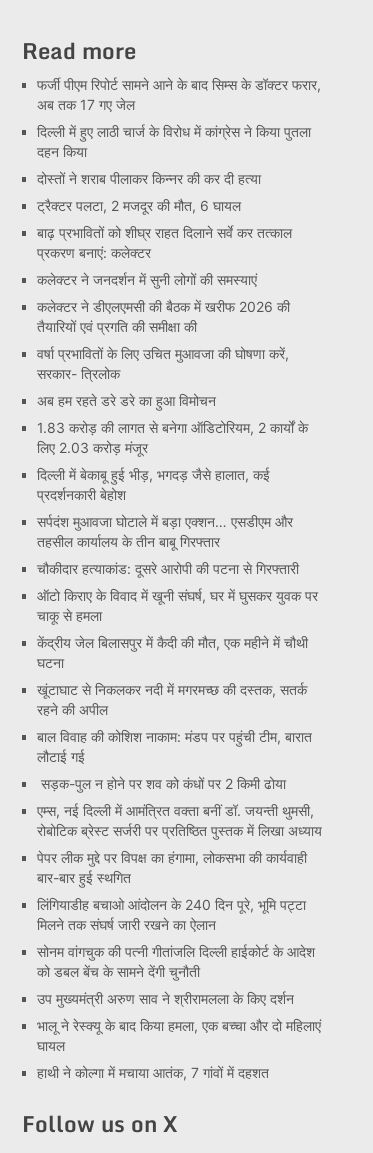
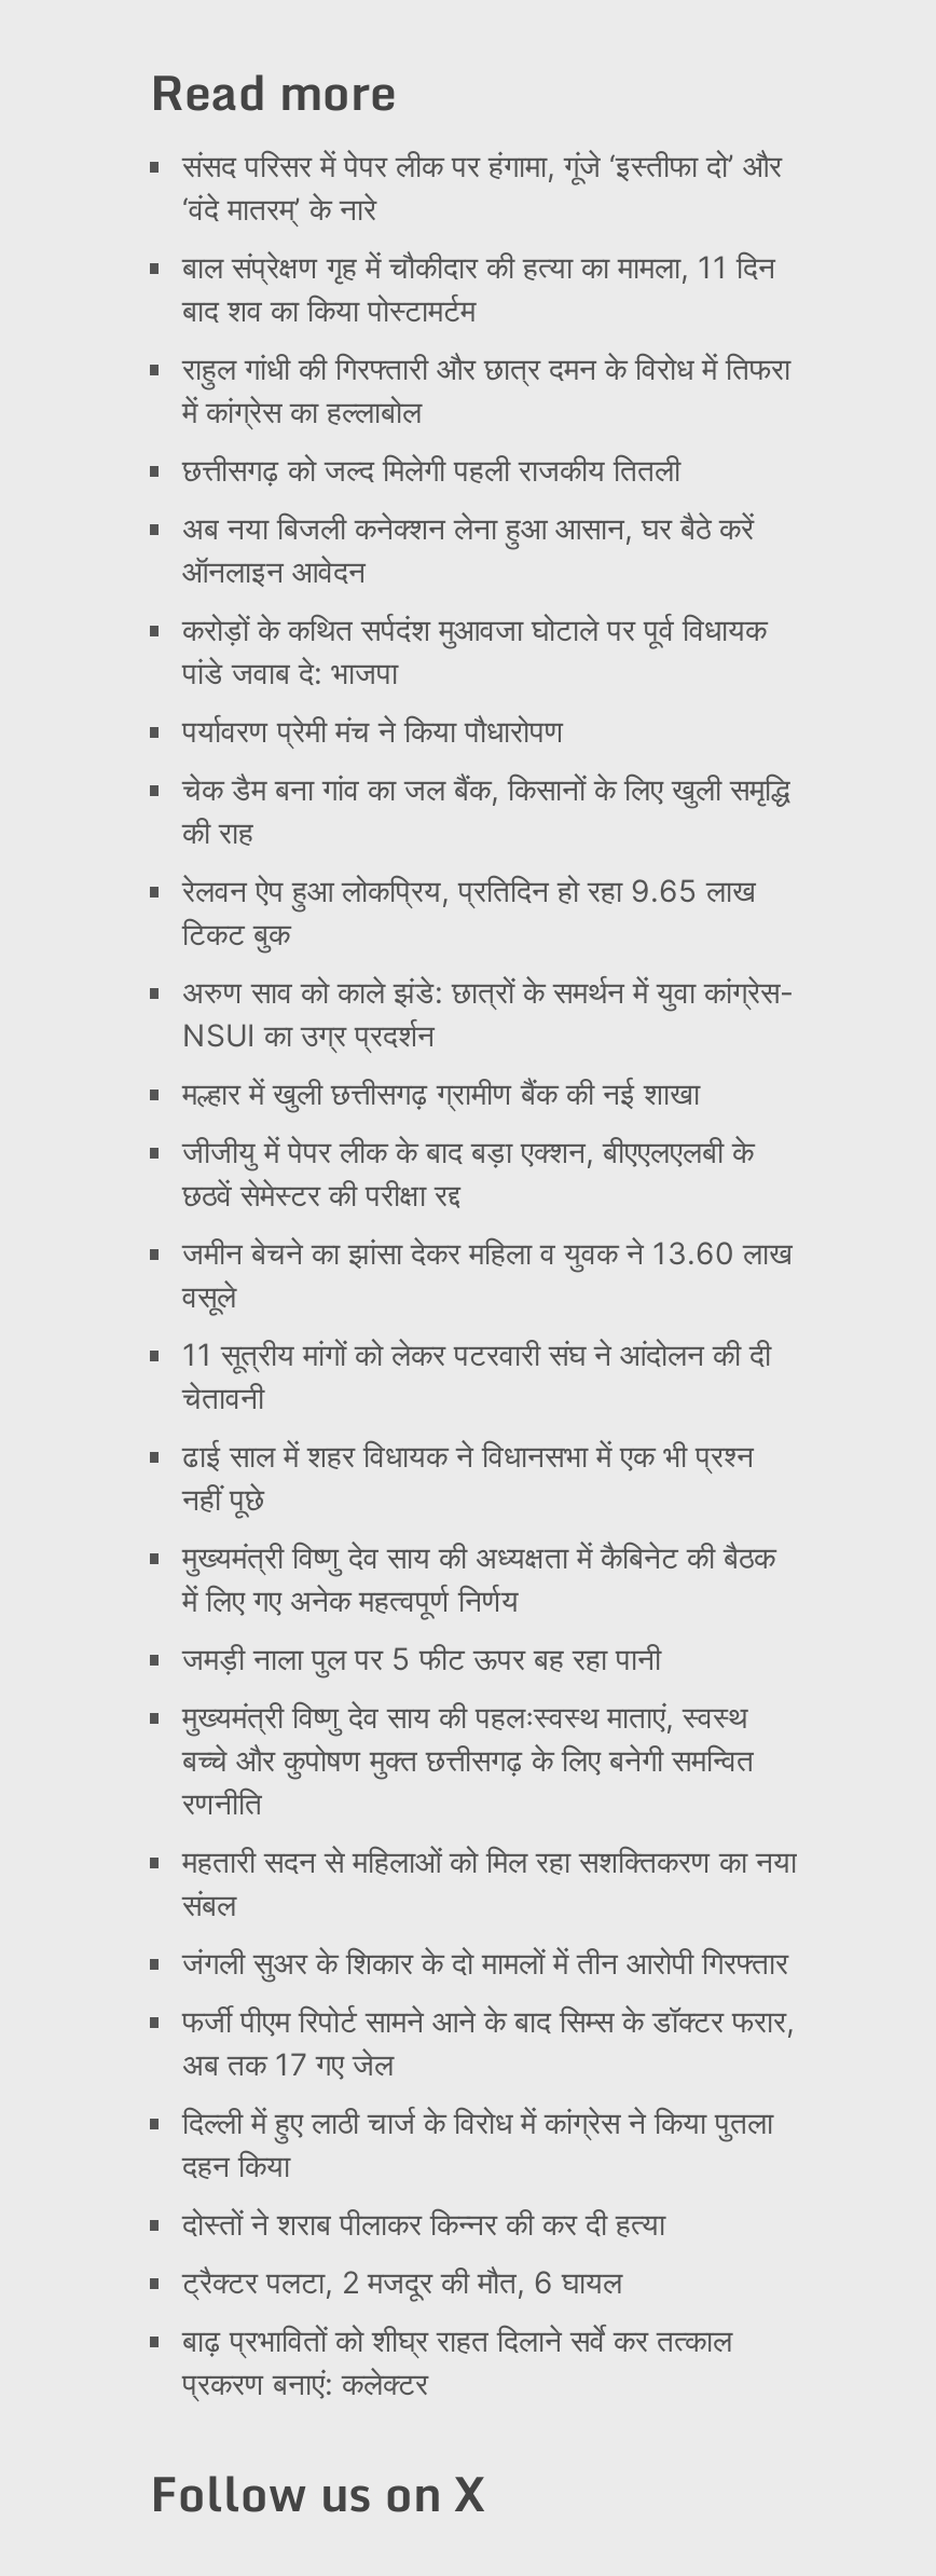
+ संसद परिसर में पेपर लीक पर हंगामा, गूंजे ‘इस्तीफा दो’ और
+ ‘वंदे मातरम्’ के नारे
+ बाल संप्रेक्षण गृह में चौकीदार की हत्या का मामला, 11 दिन
+ बाद शव का किया पोस्टामर्टम
+ राहुल गांधी की गिरफ्तारी और छात्र दमन के विरोध में तिफरा
+ में कांग्रेस का हल्लाबोल
+ छत्तीसगढ़ को जल्द मिलेगी पहली राजकीय तितली
+ अब नया बिजली कनेक्शन लेना हुआ आसान, घर बैठे करें
+ ऑनलाइन आवेदन
+ करोड़ों के कथित सर्पदंश मुआवजा घोटाले पर पूर्व विधायक
+ पांडे जवाब दे: भाजपा
+ पर्यावरण प्रेमी मंच ने किया पौधारोपण
+ चेक डैम बना गांव का जल बैंक, किसानों के लिए खुली समृद्धि
+ की राह
+ रेलवन ऐप हुआ लोकप्रिय, प्रतिदिन हो रहा 9.65 लाख
+ टिकट बुक
+ अरुण साव को काले झंडे: छात्रों के समर्थन में युवा कांग्रेस-
+ NSUI का उग्र प्रदर्शन
+ मल्हार में खुली छत्तीसगढ़ ग्रामीण बैंक की नई शाखा
+ जीजीयु में पेपर लीक के बाद बड़ा एक्शन, बीएएलएलबी के
+ छठवें सेमेस्टर की परीक्षा रद्द
+ जमीन बेचने का झांसा देकर महिला व युवक ने 13.60 लाख
+ वसूले
+ 11 सूत्रीय मांगों को लेकर पटरवारी संघ ने आंदोलन की दी
+ चेतावनी
+ ढाई साल में शहर विधायक ने विधानसभा में एक भी प्रश्न
+ नहीं पूछे
+ मुख्यमंत्री विष्णु देव साय की अध्यक्षता में कैबिनेट की बैठक
+ में लिए गए अनेक महत्वपूर्ण निर्णय
+ जमड़ी नाला पुल पर 5 फीट ऊपर बह रहा पानी
+ मुख्यमंत्री विष्णु देव साय की पहलःस्वस्थ माताएं, स्वस्थ
+ बच्चे और कुपोषण मुक्त छत्तीसगढ़ के लिए बनेगी समन्वित
+ रणनीति
+ महतारी सदन से महिलाओं को मिल रहा सशक्तिकरण का नया
+ संबल
+ जंगली सुअर के शिकार के दो मामलों में तीन आरोपी गिरफ्तार

moved down: फर्जी पीएम रिपोर्ट सामने आने के बाद सिम्स के डॉक्टर फरार, | अब तक 17 गए जेल | दिल्ली में हुए लाठी चार्ज के विरोध में कांग्रेस ने किया पुतला | दहन किया | दोस्तों ने शराब पीलाकर किन्नर की कर दी हत्या | ट्रैक्टर पलटा, 2 मजदूर की मौत, 6 घायल | बाढ़ प्रभावितों को शीघ्र राहत दिलाने सर्वे कर तत्काल | प्रकरण बनाएं: कलेक्टर

- कलेक्टर ने जनदर्शन में सुनी लोगों की समस्याएं
- कलेक्टर ने डीएलएमसी की बैठक में खरीफ 2026 की
- तैयारियों एवं प्रगति की समीक्षा की
- वर्षा प्रभावितों के लिए उचित मुआवजा की घोषणा करें,
- सरकार- त्रिलोक
- अब हम रहते डरे डरे का हुआ विमोचन
- 1.83 करोड़ की लागत से बनेगा ऑडिटोरियम, 2 कार्यों के
- लिए 2.03 करोड़ मंजूर
- दिल्ली में बेकाबू हुई भीड़, भगदड़ जैसे हालात, कई
- प्रदर्शनकारी बेहोश
- सर्पदंश मुआवजा घोटाले में बड़ा एक्शन… एसडीएम और
- तहसील कार्यालय के तीन बाबू गिरफ्तार
- चौकीदार हत्याकांड: दूसरे आरोपी की पटना से गिरफ्तारी
- ऑटो किराए के विवाद में खूनी संघर्ष, घर में घुसकर युवक पर
- चाकू से हमला
- केंद्रीय जेल बिलासपुर में कैदी की मौत, एक महीने में चौथी
- घटना
- खूंटाघाट से निकलकर नदी में मगरमच्छ की दस्तक, सतर्क
- रहने की अपील
- बाल विवाह की कोशिश नाकाम: मंडप पर पहुंची टीम, बारात
- लौटाई गई
- सड़क-पुल न होने पर शव को कंधों पर 2 किमी ढोया
- एम्स, नई दिल्ली में आमंत्रित वक्ता बनीं डॉ. जयन्ती थुमसी,
- रोबोटिक ब्रेस्ट सर्जरी पर प्रतिष्ठित पुस्तक में लिखा अध्याय
- पेपर लीक मुद्दे पर विपक्ष का हंगामा, लोकसभा की कार्यवाही
- बार-बार हुई स्थगित
- लिंगियाडीह बचाओ आंदोलन के 240 दिन पूरे, भूमि पट्टा
- मिलने तक संघर्ष जारी रखने का ऐलान
- सोनम वांगचुक की पत्नी गीतांजलि दिल्ली हाईकोर्ट के आदेश
- को डबल बेंच के सामने देंगी चुनौती
- उप मुख्यमंत्री अरुण साव ने श्रीरामलला के किए दर्शन
- भालू ने रेस्क्यू के बाद किया हमला, एक बच्चा और दो महिलाएं
- घायल
- हाथी ने कोल्गा में मचाया आतंक, 7 गांवों में दहशत
